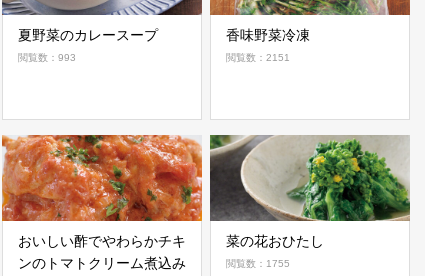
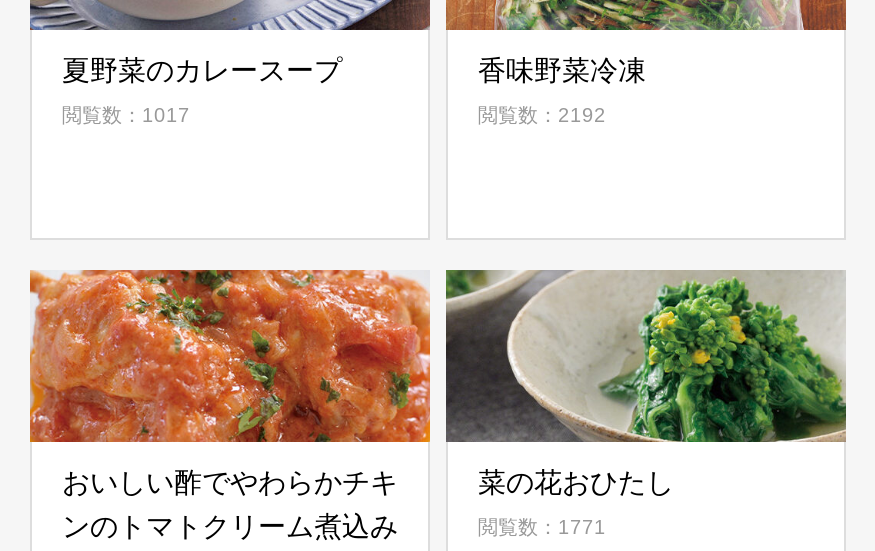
- 閲覧数：993
+ 閲覧数：1017

- 閲覧数：2151
+ 閲覧数：2192

- 閲覧数：1755
+ 閲覧数：1771
